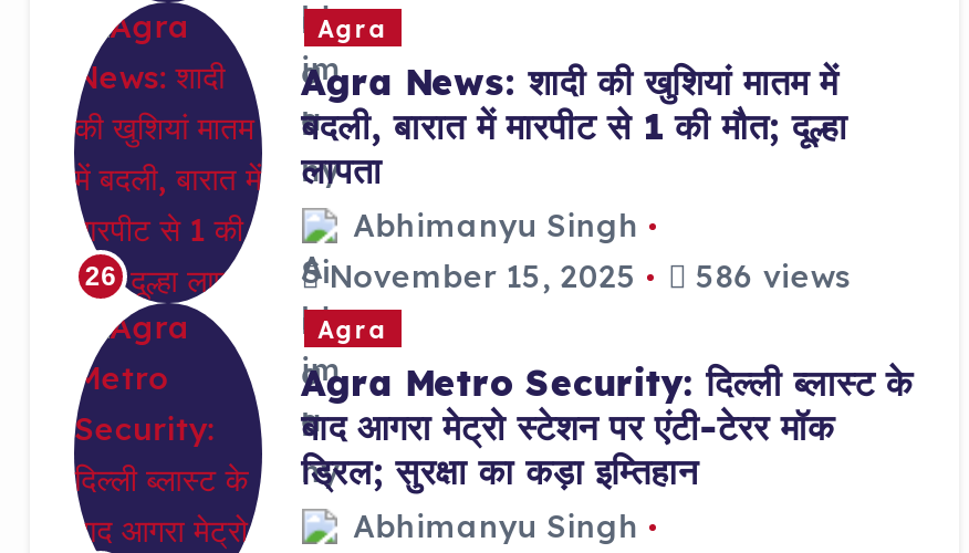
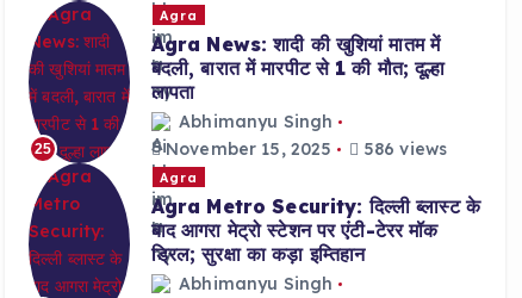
- 26
+ 25
